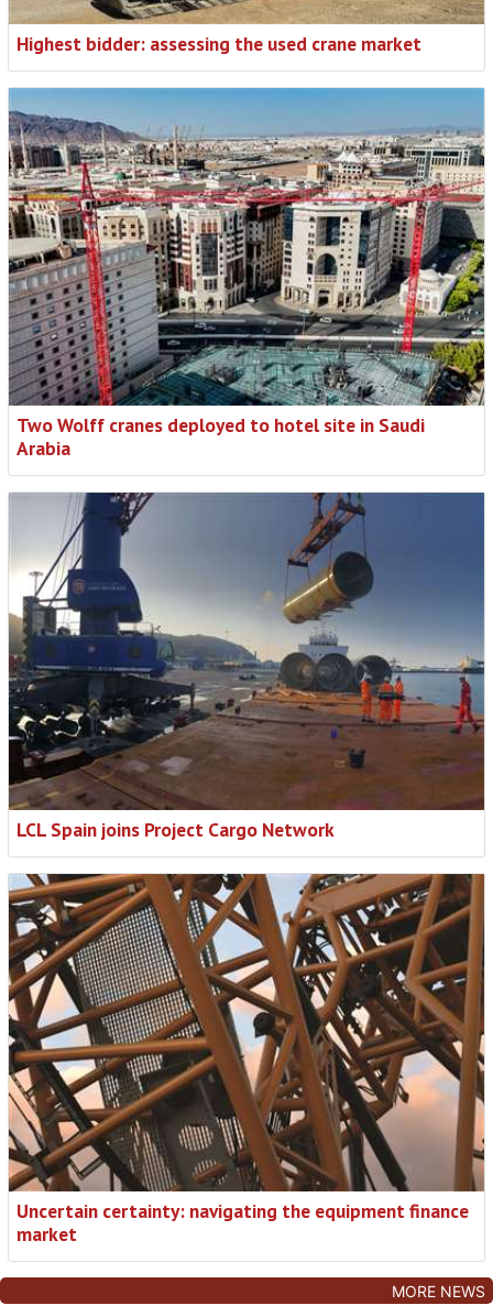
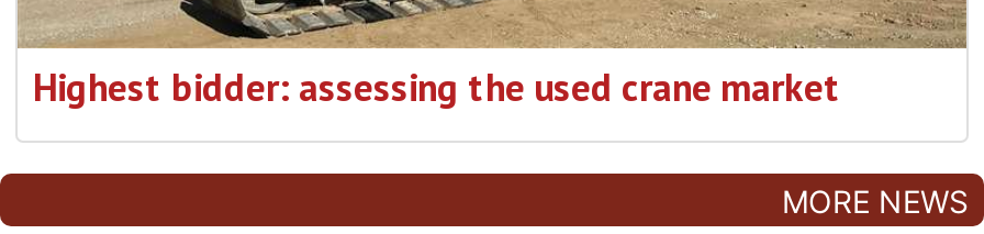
- [image]
- Two Wolff cranes deployed to hotel site in Saudi
- Arabia

- [image]
- LCL Spain joins Project Cargo Network

- [image]
- Uncertain certainty: navigating the equipment finance
- market
